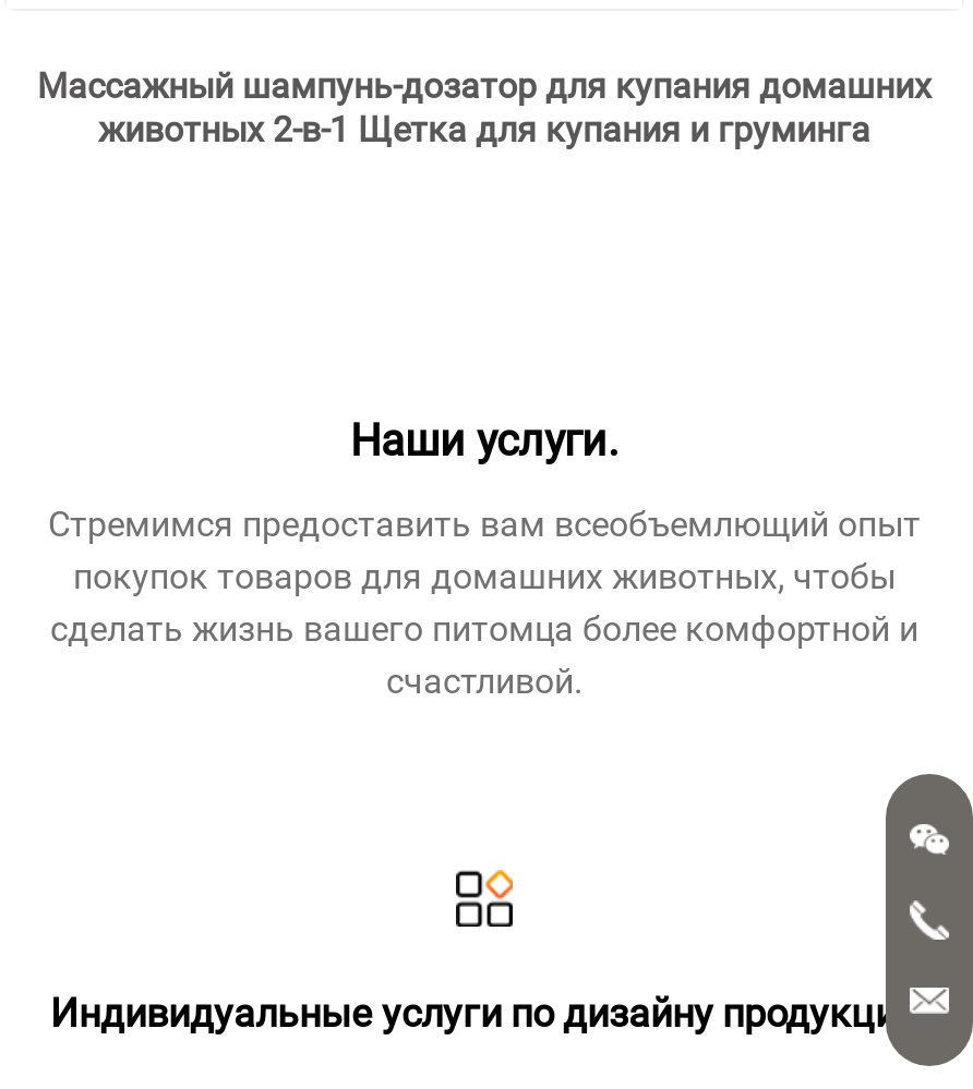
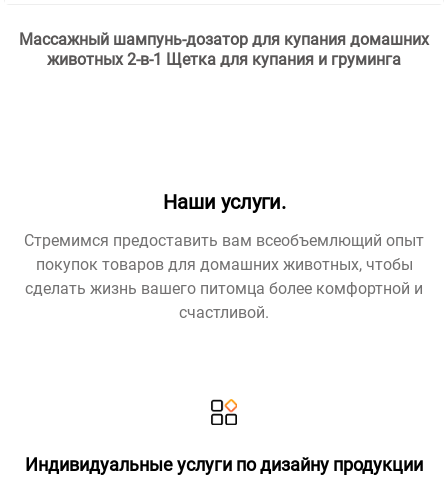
- [image]
